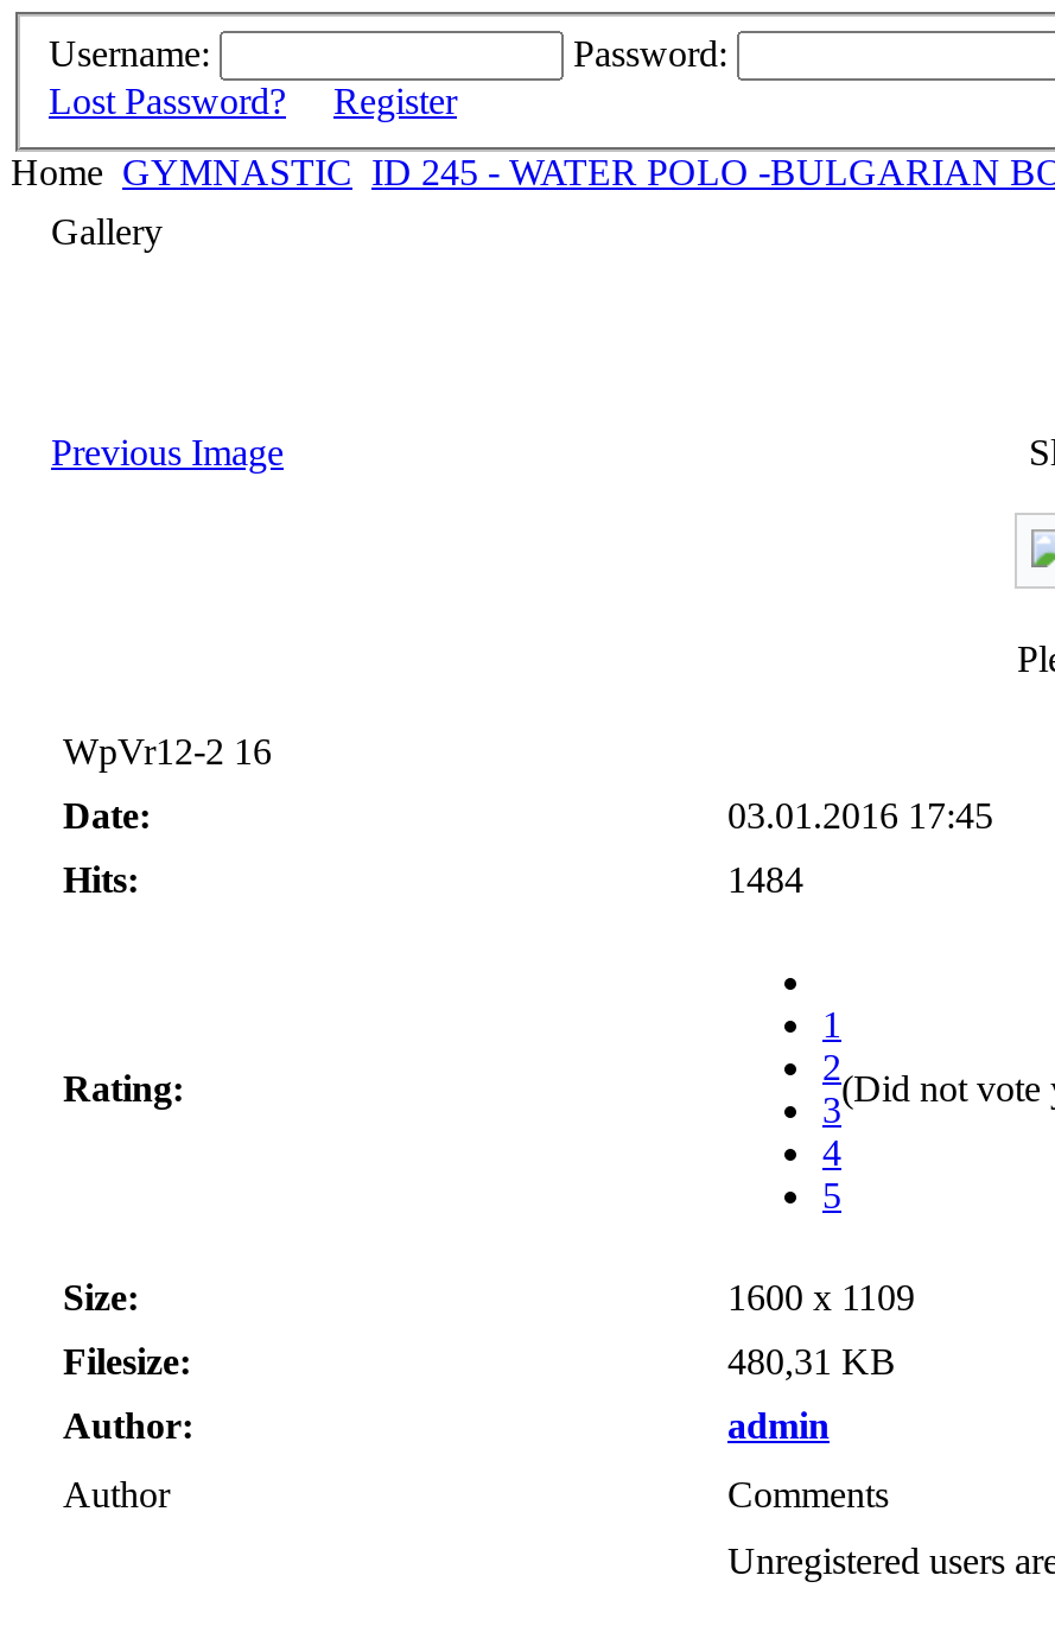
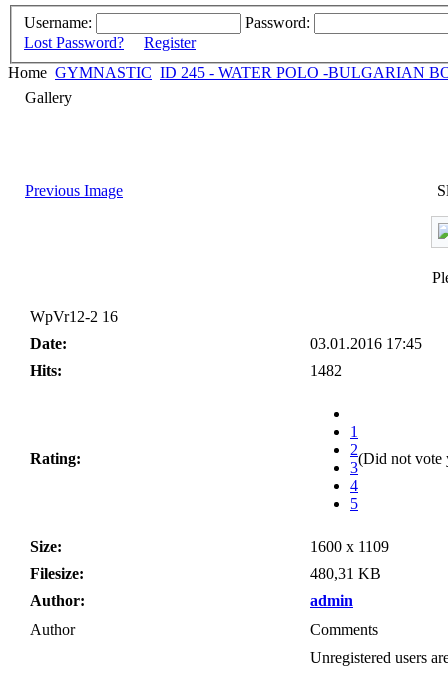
- 1484
+ 1482
